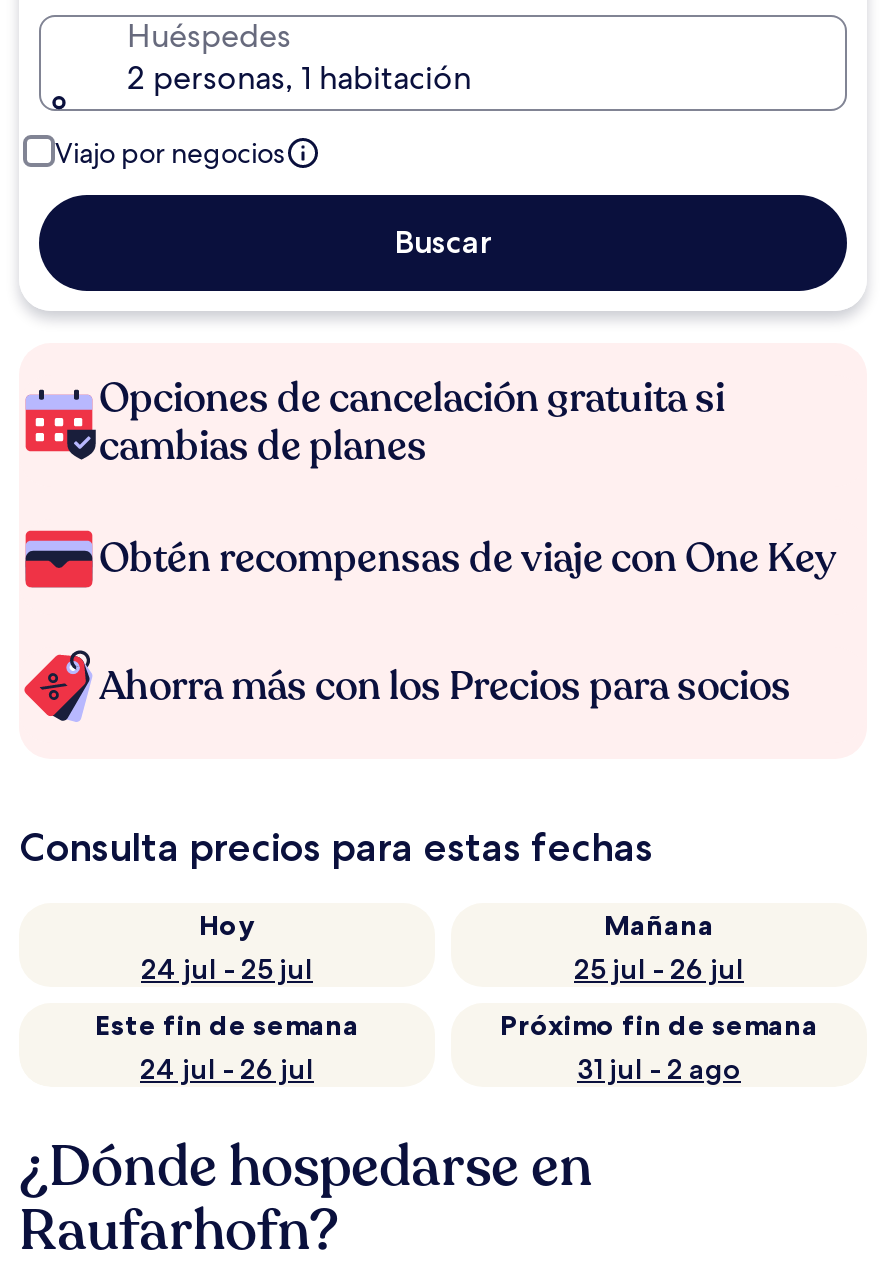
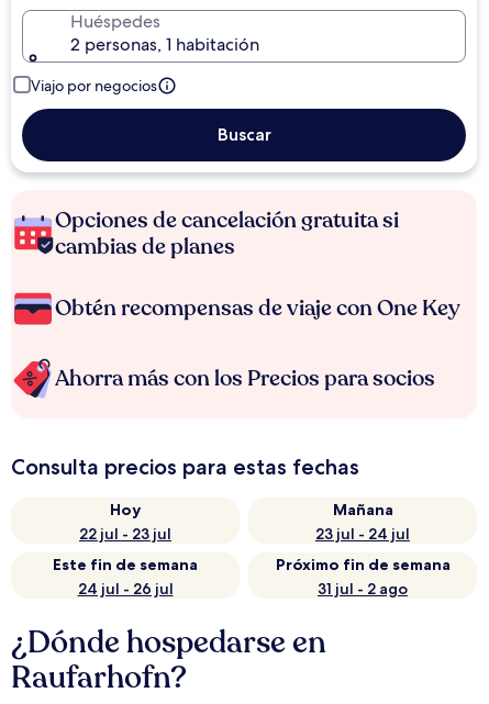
- 24 jul - 25 jul
+ 22 jul - 23 jul

- 25 jul - 26 jul
+ 23 jul - 24 jul
